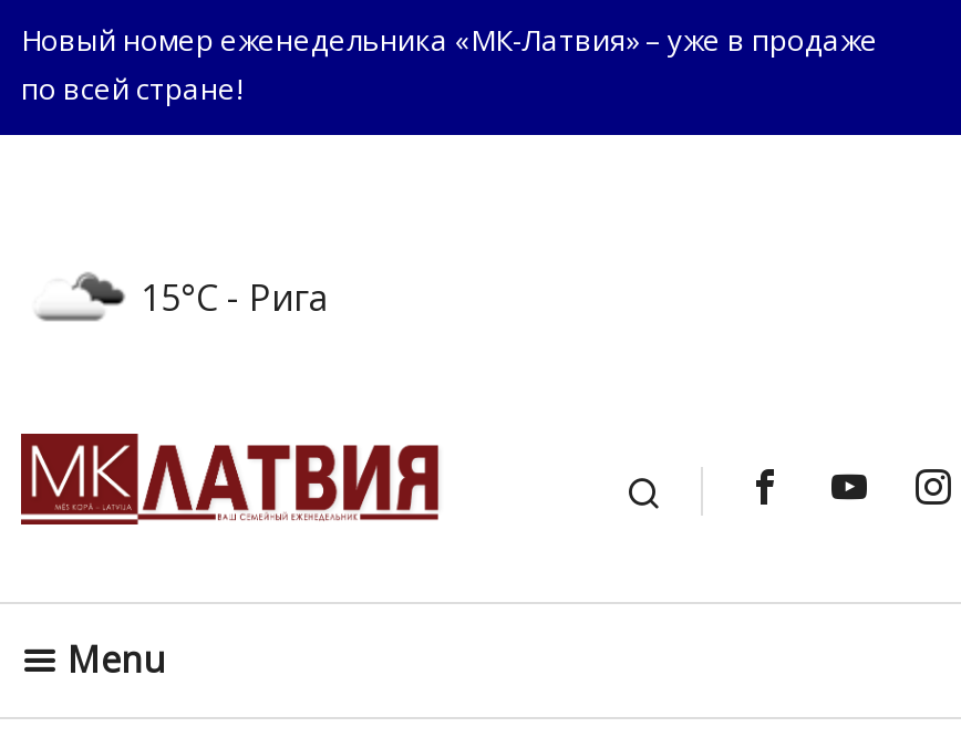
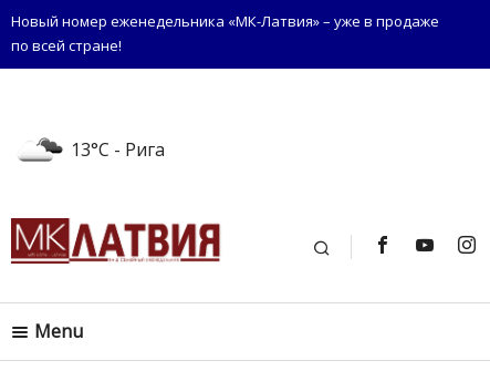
- 15°C - Рига
+ 13°C - Рига
